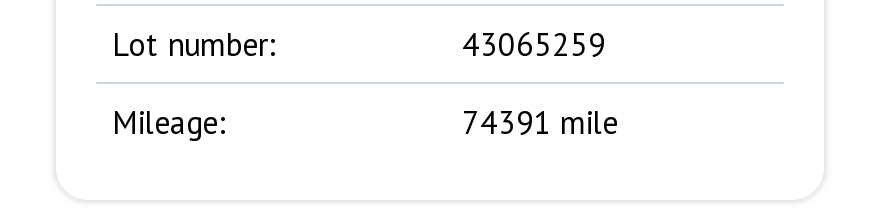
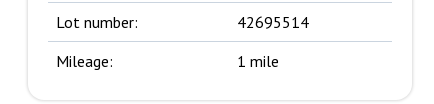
- 43065259
+ 42695514

- 74391 mile
+ 1 mile
